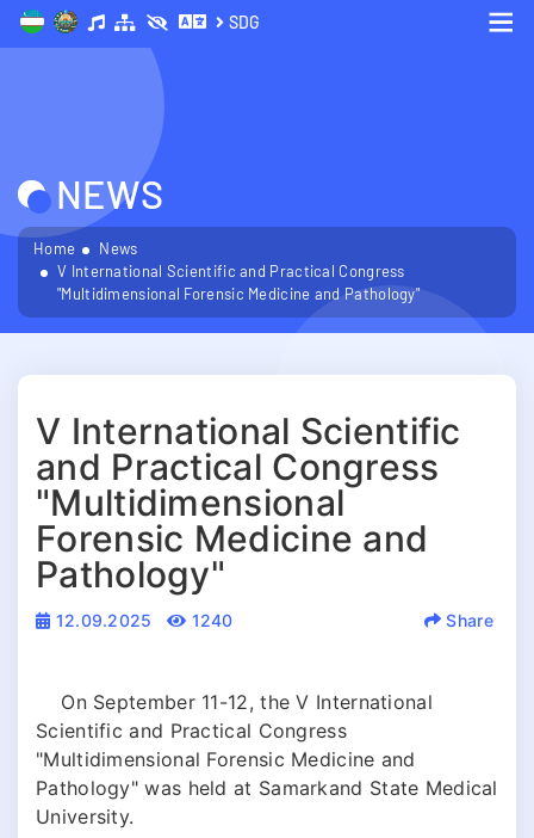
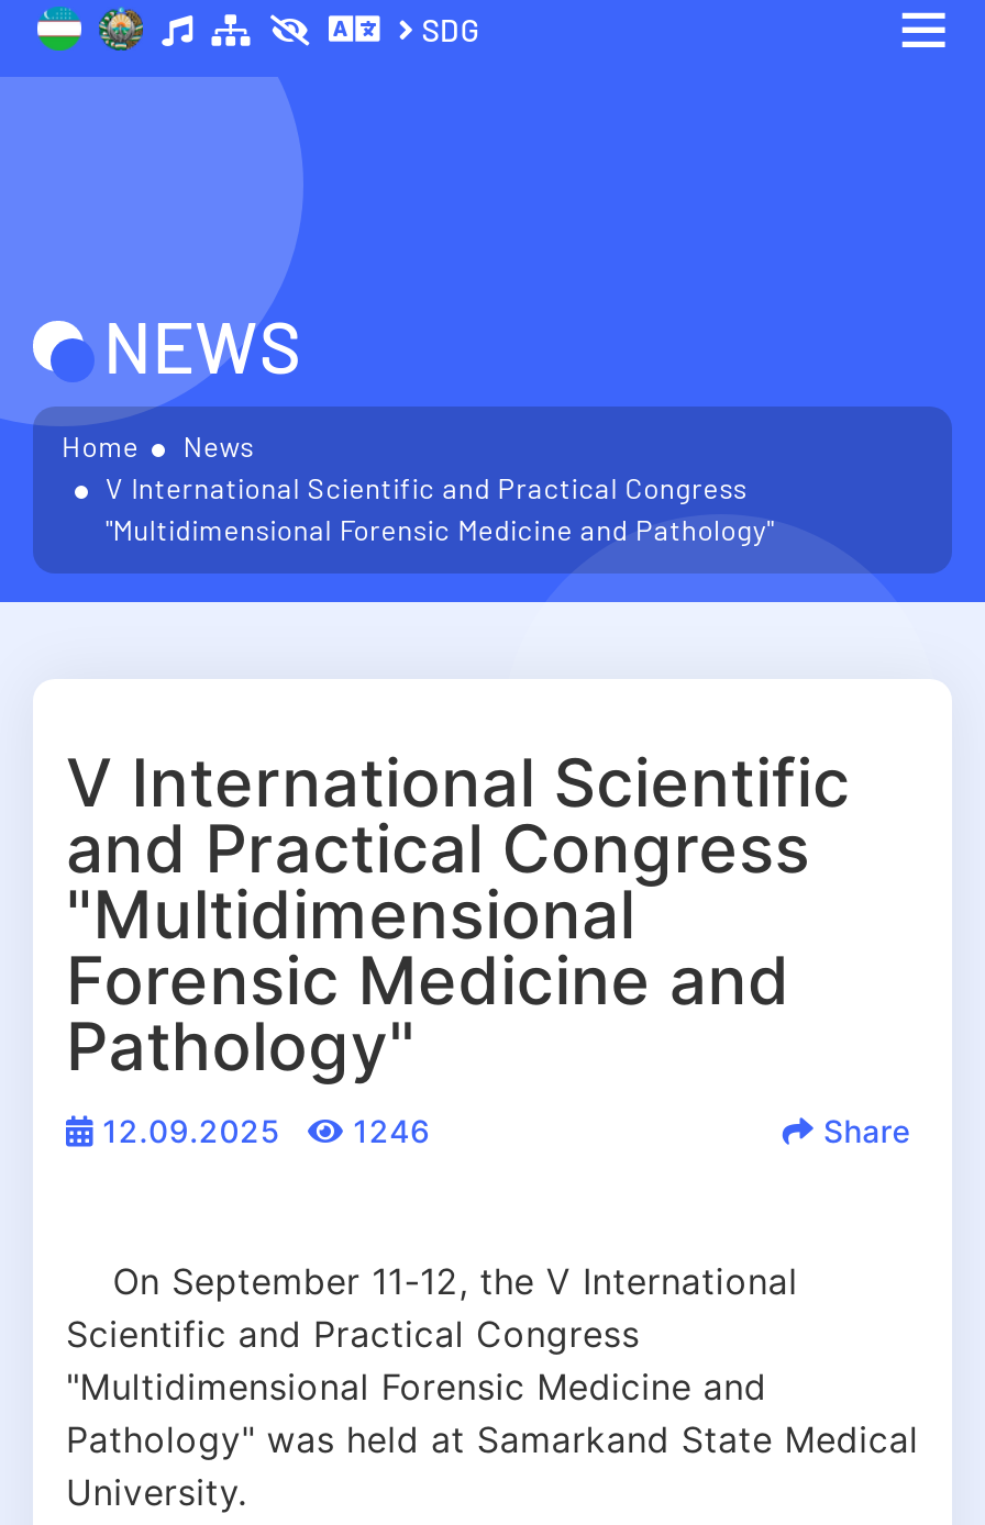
- 12.09.2025 1240
+ 12.09.2025 1246
